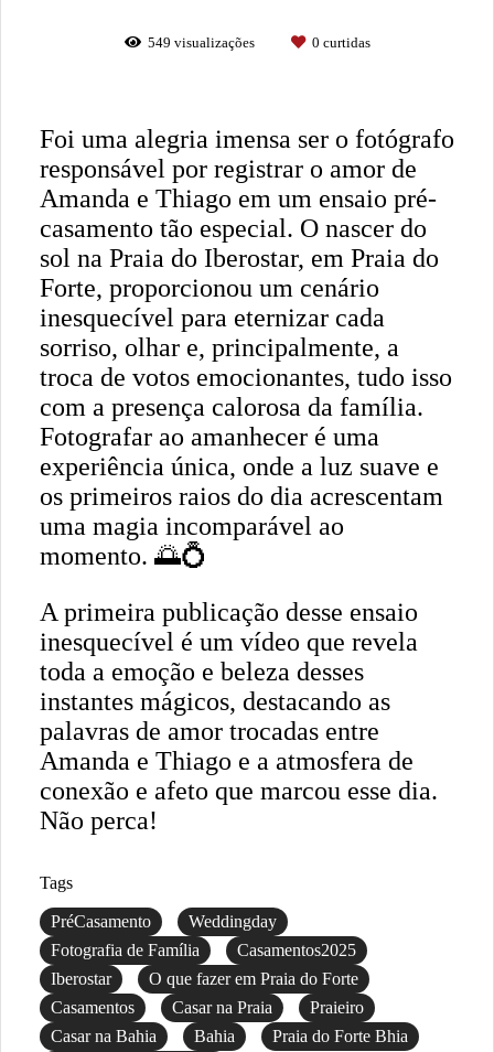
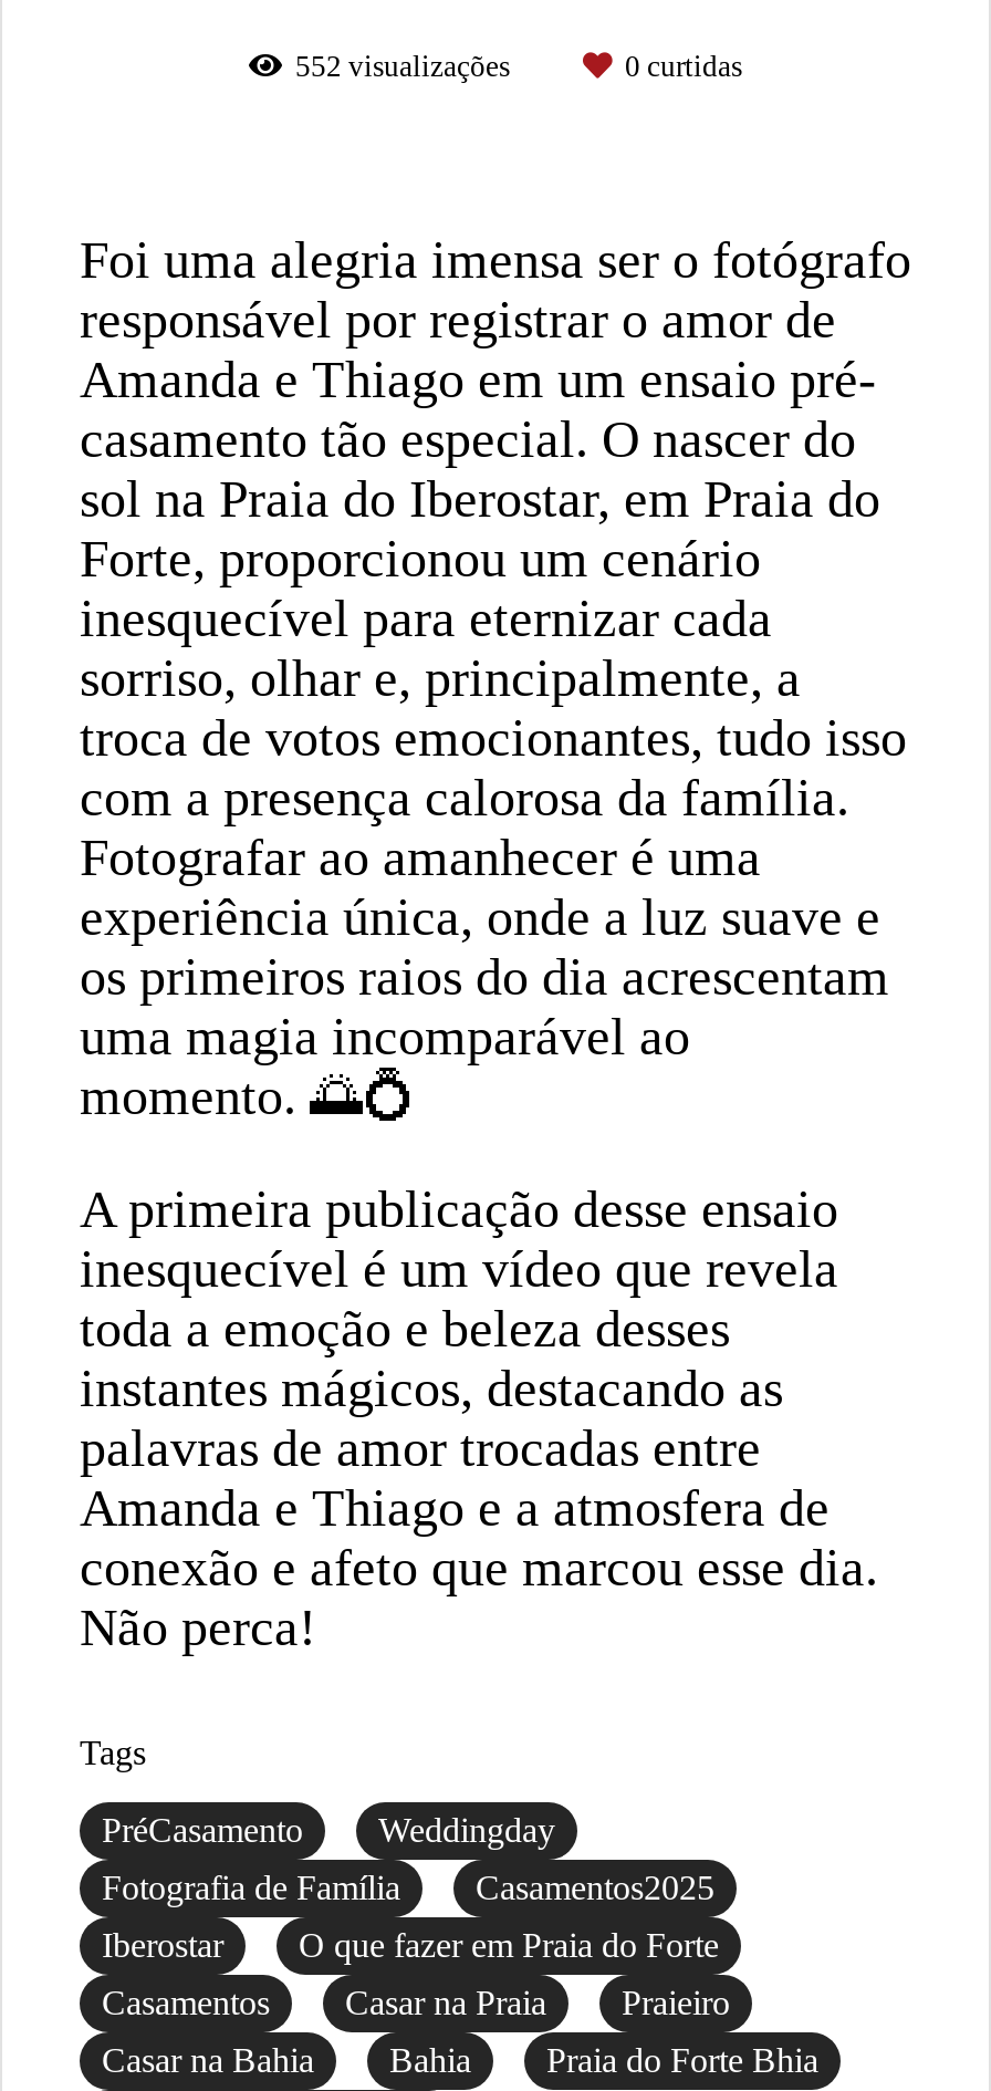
- 549 visualizações
+ 552 visualizações
